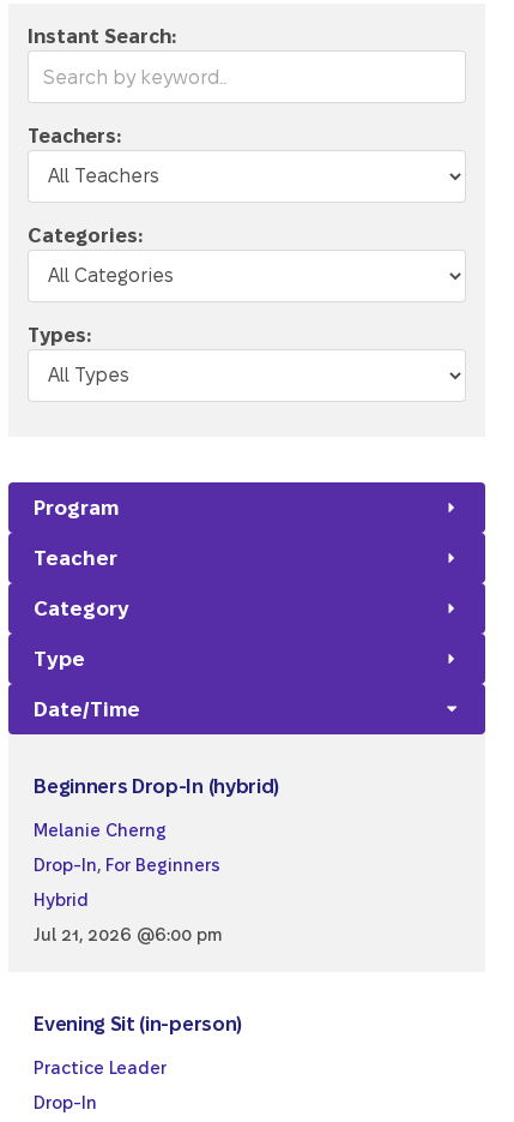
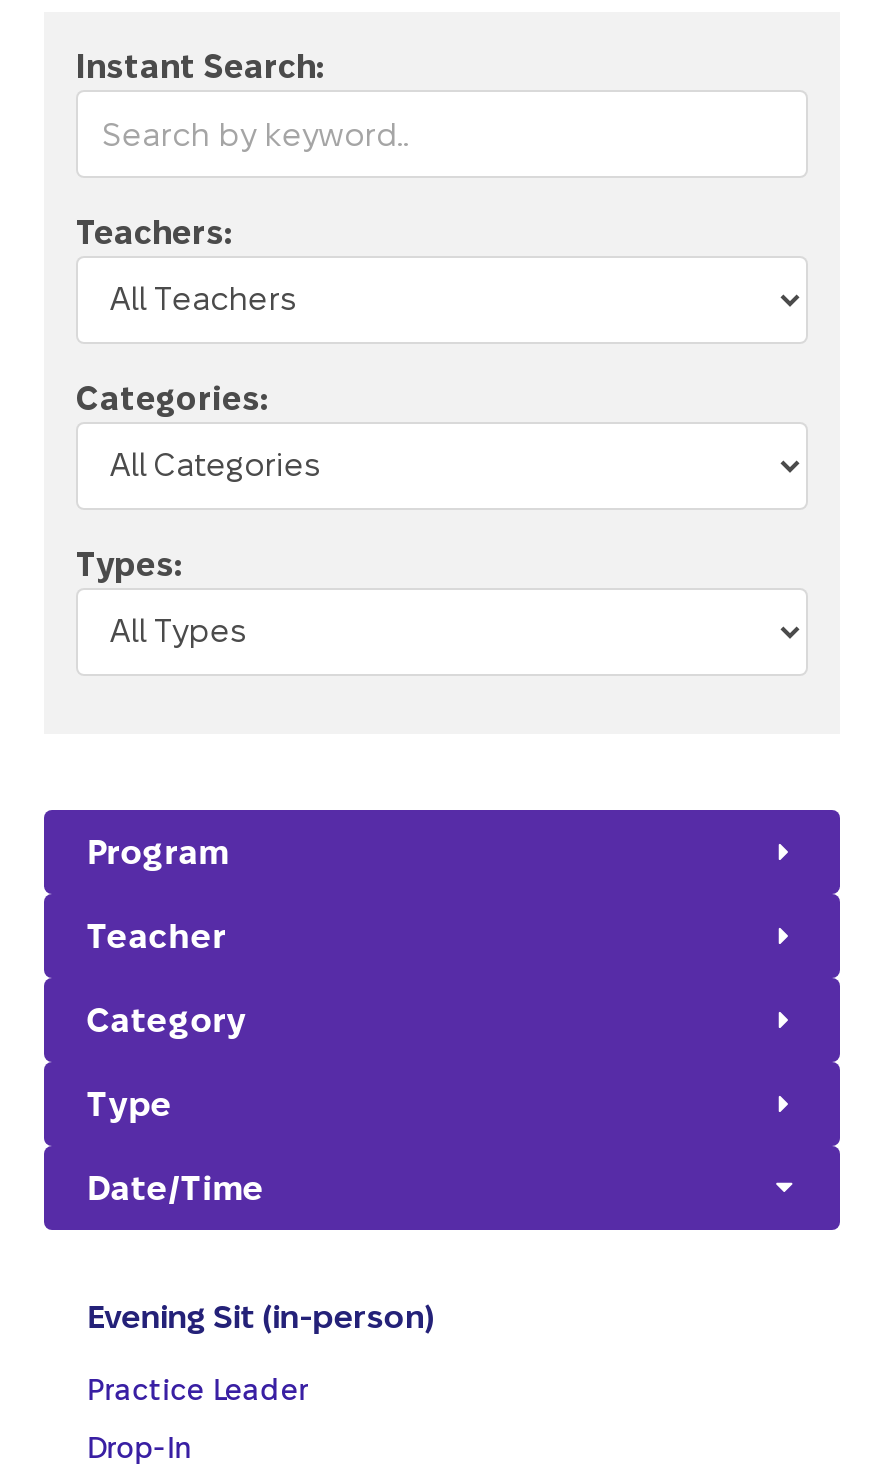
- Beginners Drop-In (hybrid)
- Melanie Cherng
- Drop-In, For Beginners
- Hybrid
- Jul 21, 2026 @6:00 pm
